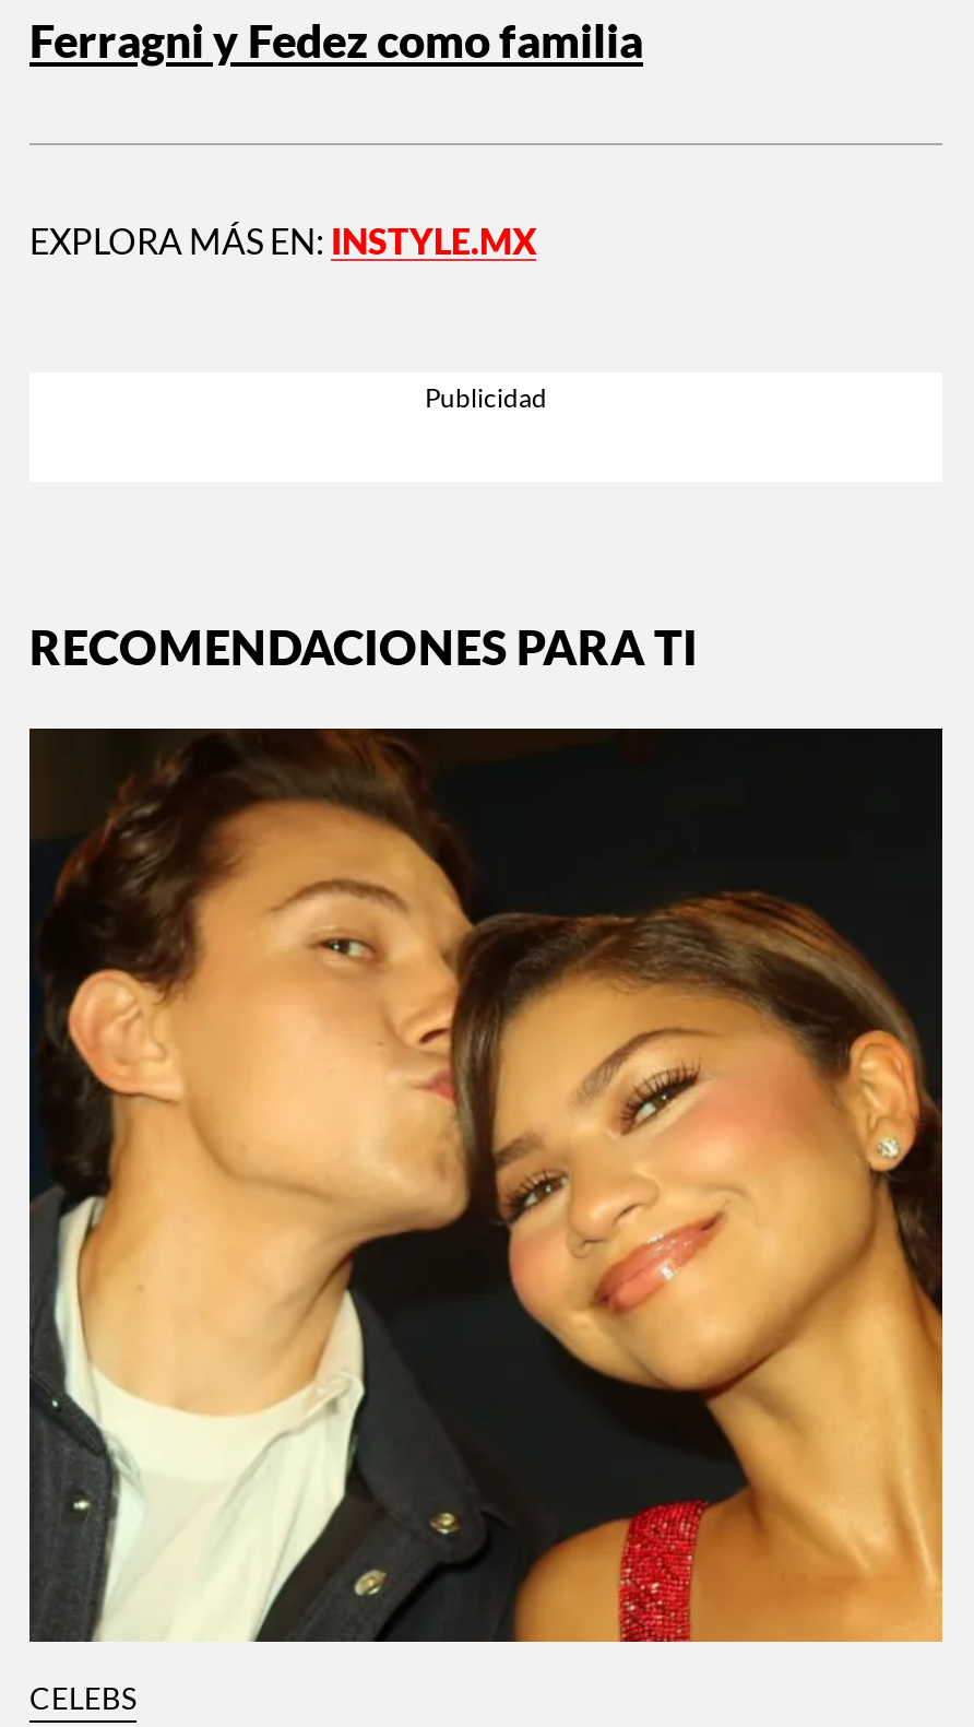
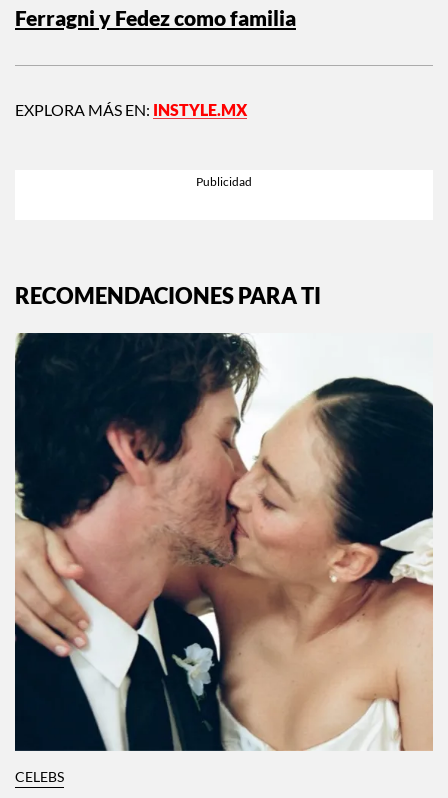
- [image]
+ [image]
